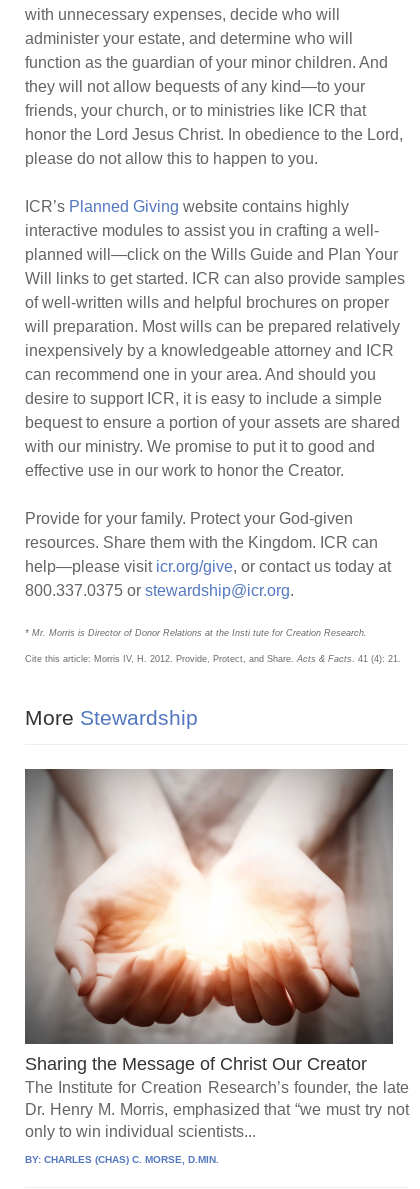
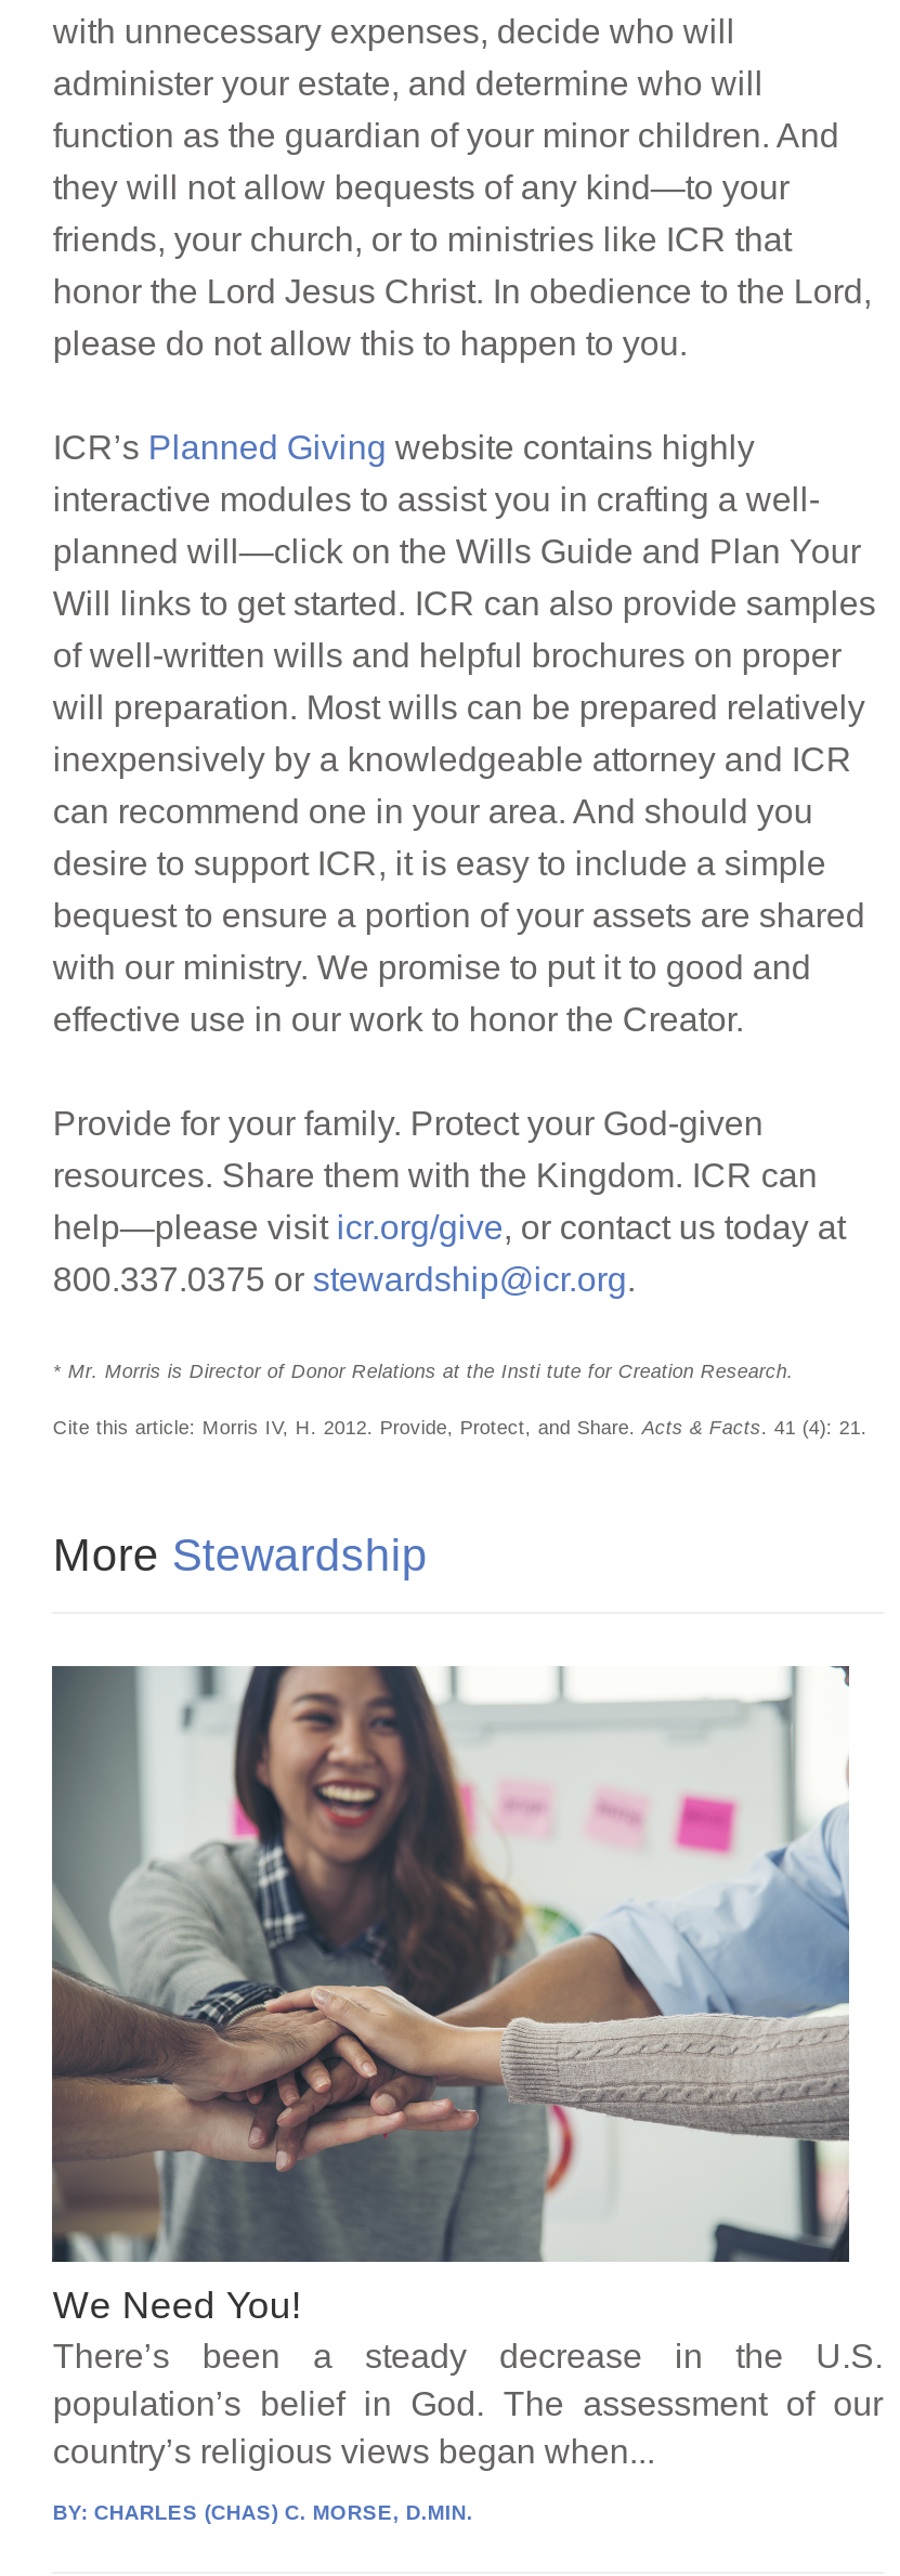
- [image]
- Sharing the Message of Christ Our Creator
- The Institute for Creation Research’s founder, the late
- Dr. Henry M. Morris, emphasized that “we must try not
- only to win individual scientists...
+ [image]
+ We Need You!
+ There’s been a steady decrease in the U.S.
+ population’s belief in God. The assessment of our
+ country’s religious views began when...
